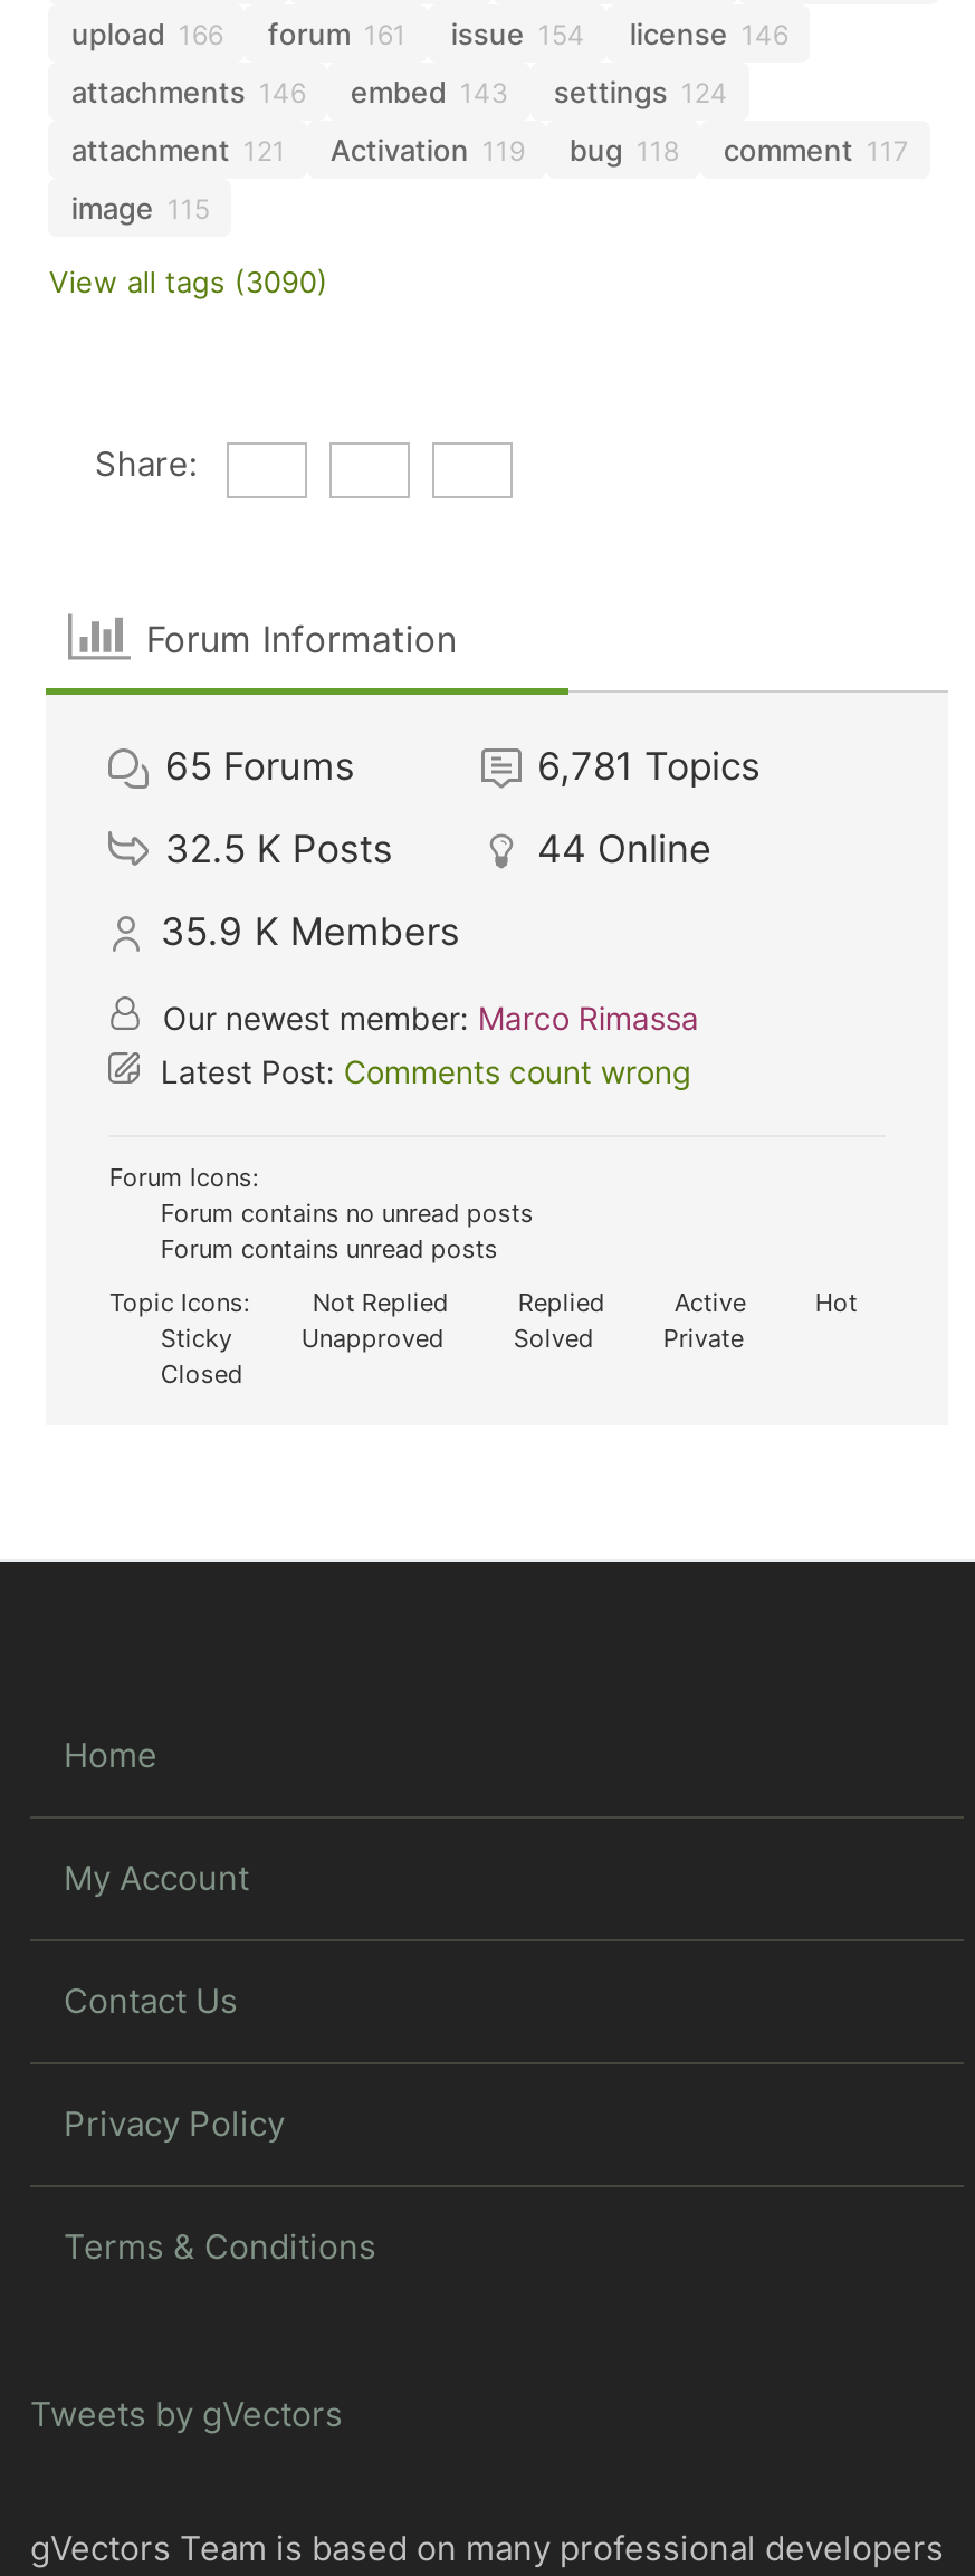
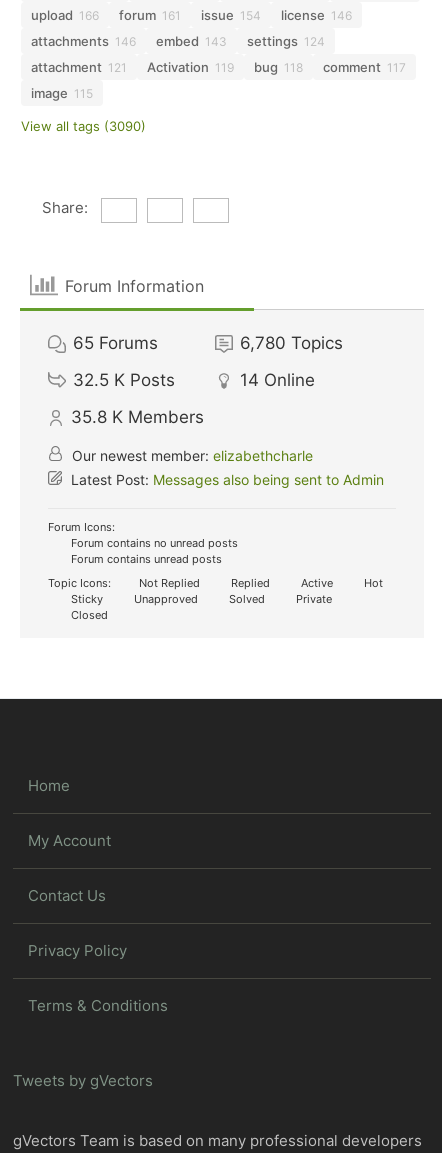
- 6,781 Topics
+ 6,780 Topics

- 44 Online
+ 14 Online

- 35.9 K Members
+ 35.8 K Members

- Our newest member: Marco Rimassa
- Latest Post: Comments count wrong
+ Our newest member: elizabethcharle
+ Latest Post: Messages also being sent to Admin
